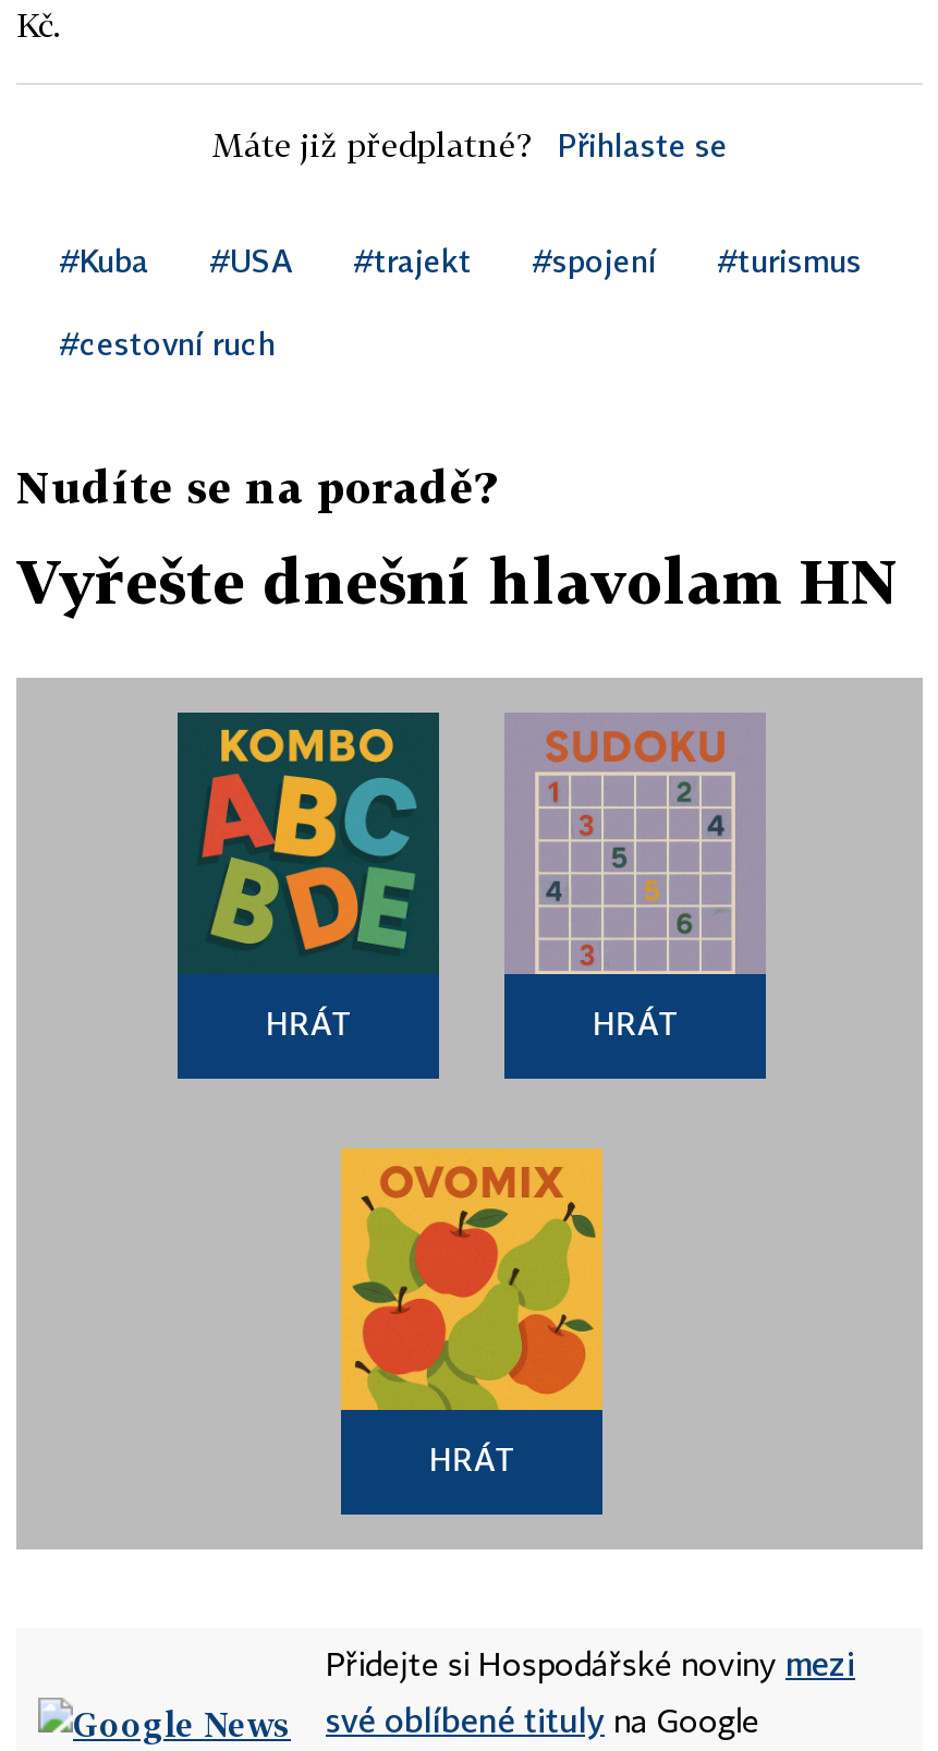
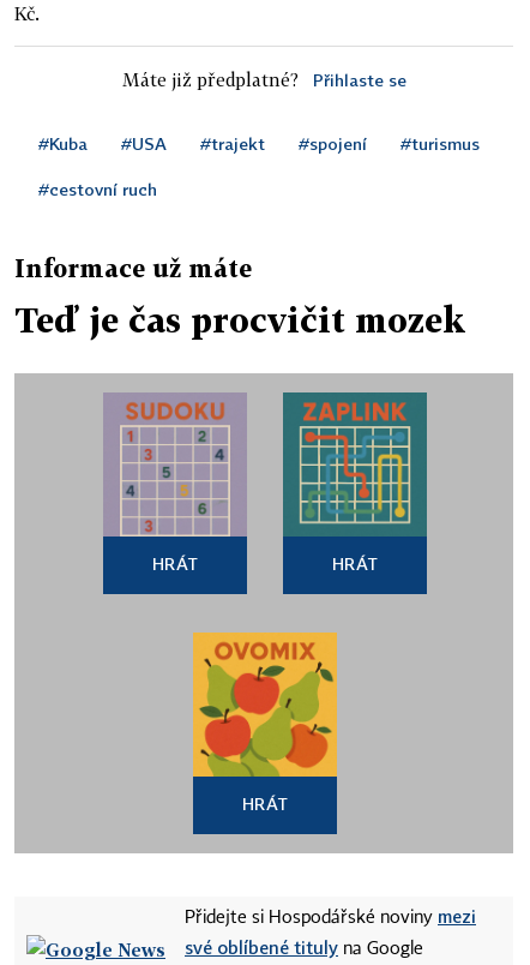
- Nudíte se na poradě?
+ Informace už máte

- Vyřešte dnešní hlavolam HN
+ Teď je čas procvičit mozek

- [image]
+ [image]

- [image]
+ [image]
